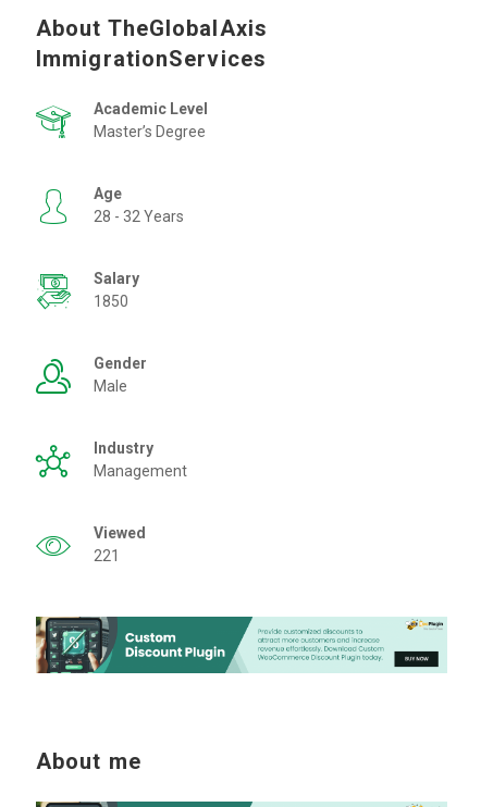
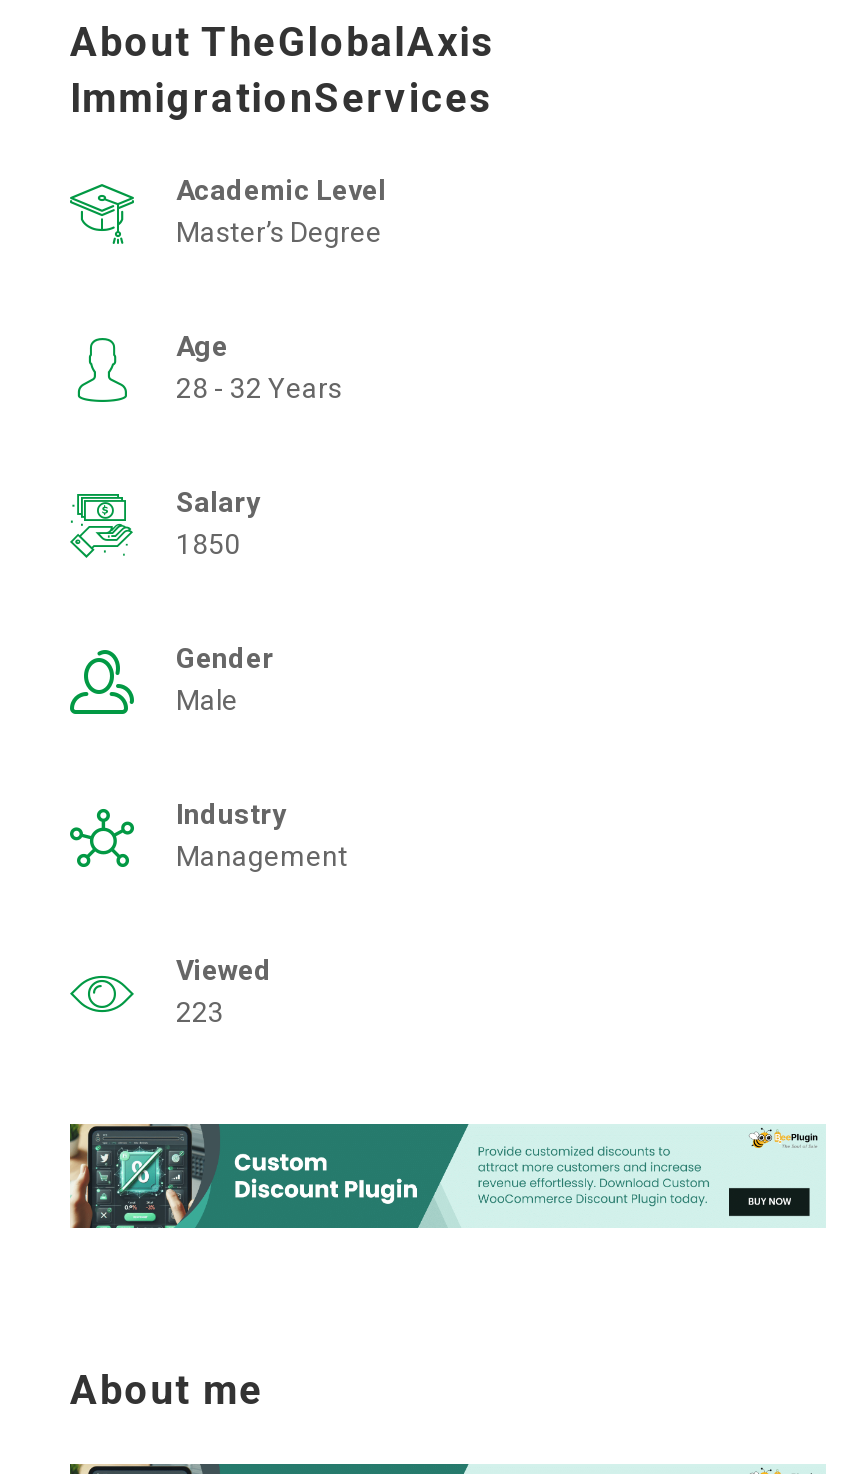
- 221
+ 223
